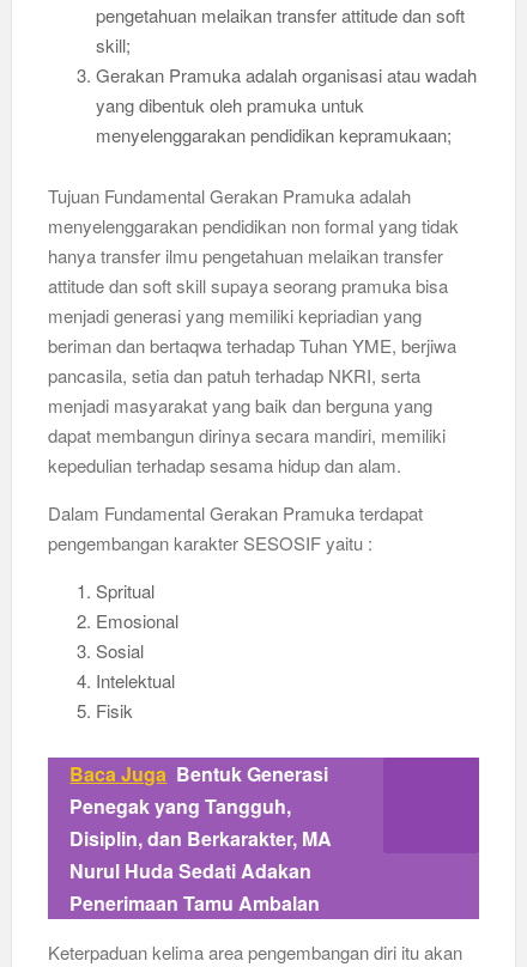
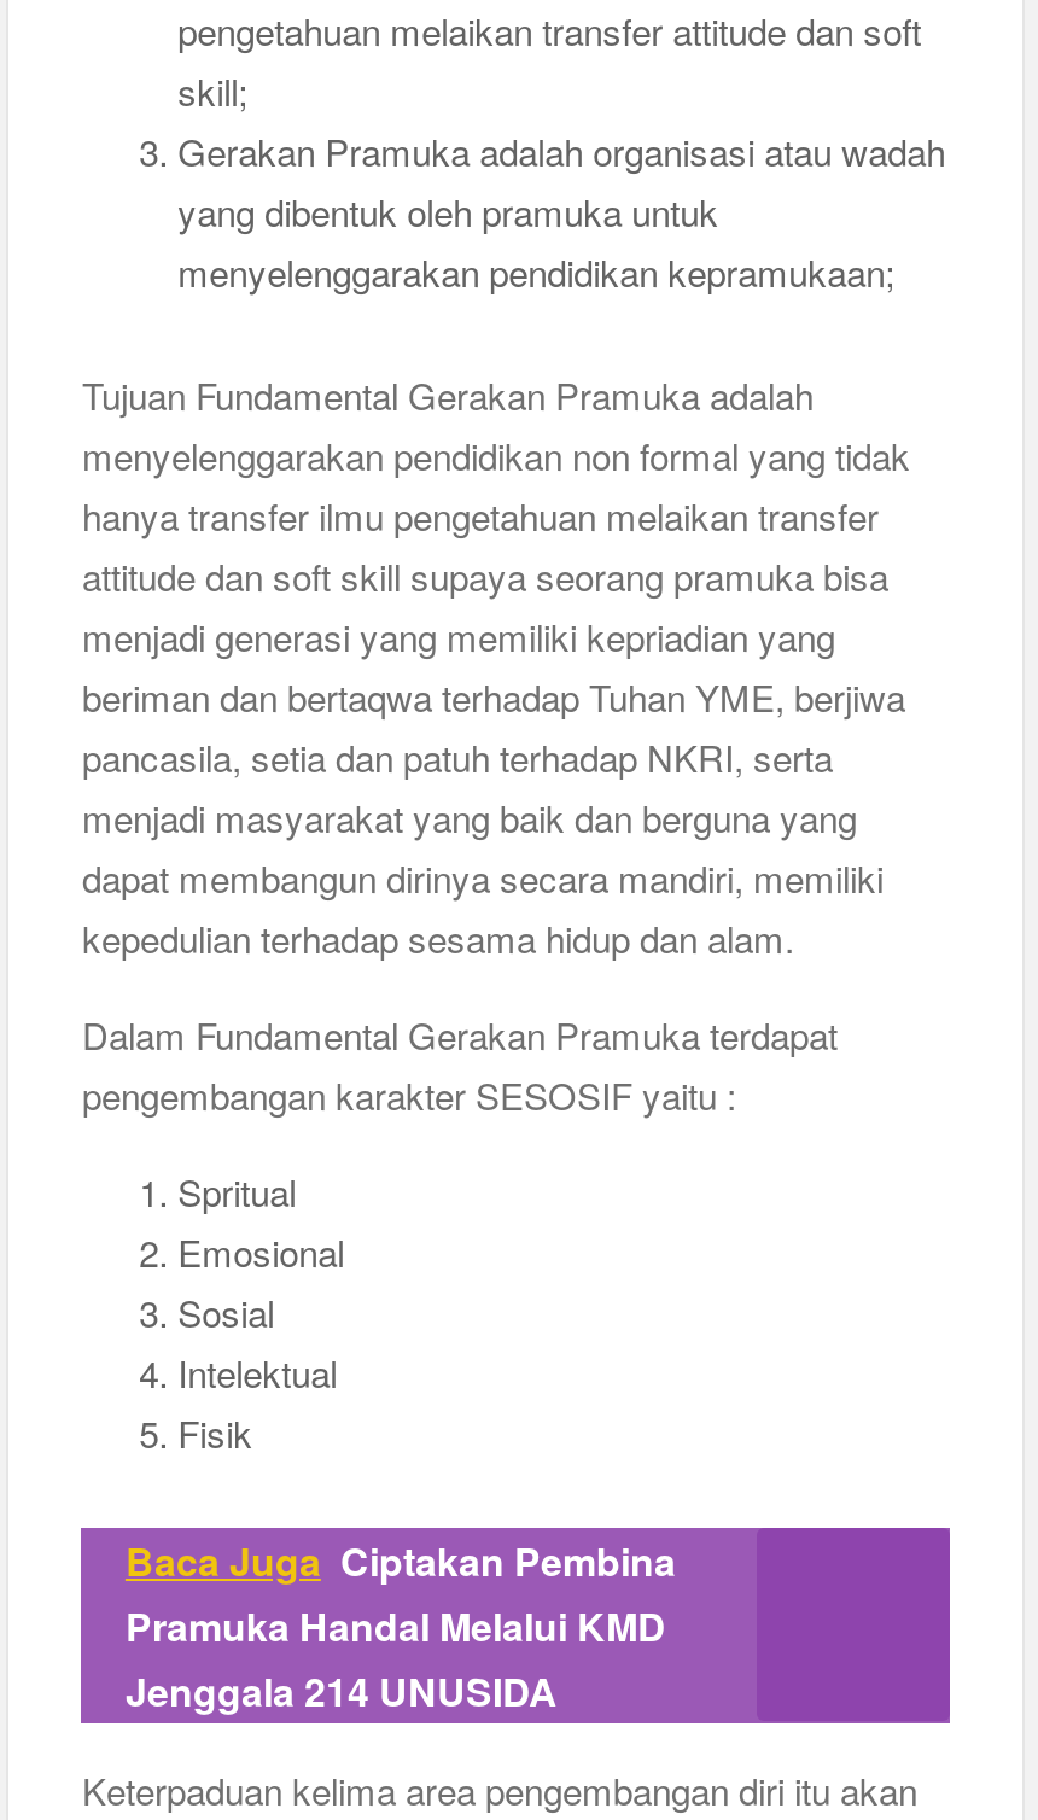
- Baca Juga Bentuk Generasi
- Penegak yang Tangguh,
- Disiplin, dan Berkarakter, MA
- Nurul Huda Sedati Adakan
- Penerimaan Tamu Ambalan
+ Baca Juga Ciptakan Pembina
+ Pramuka Handal Melalui KMD
+ Jenggala 214 UNUSIDA
